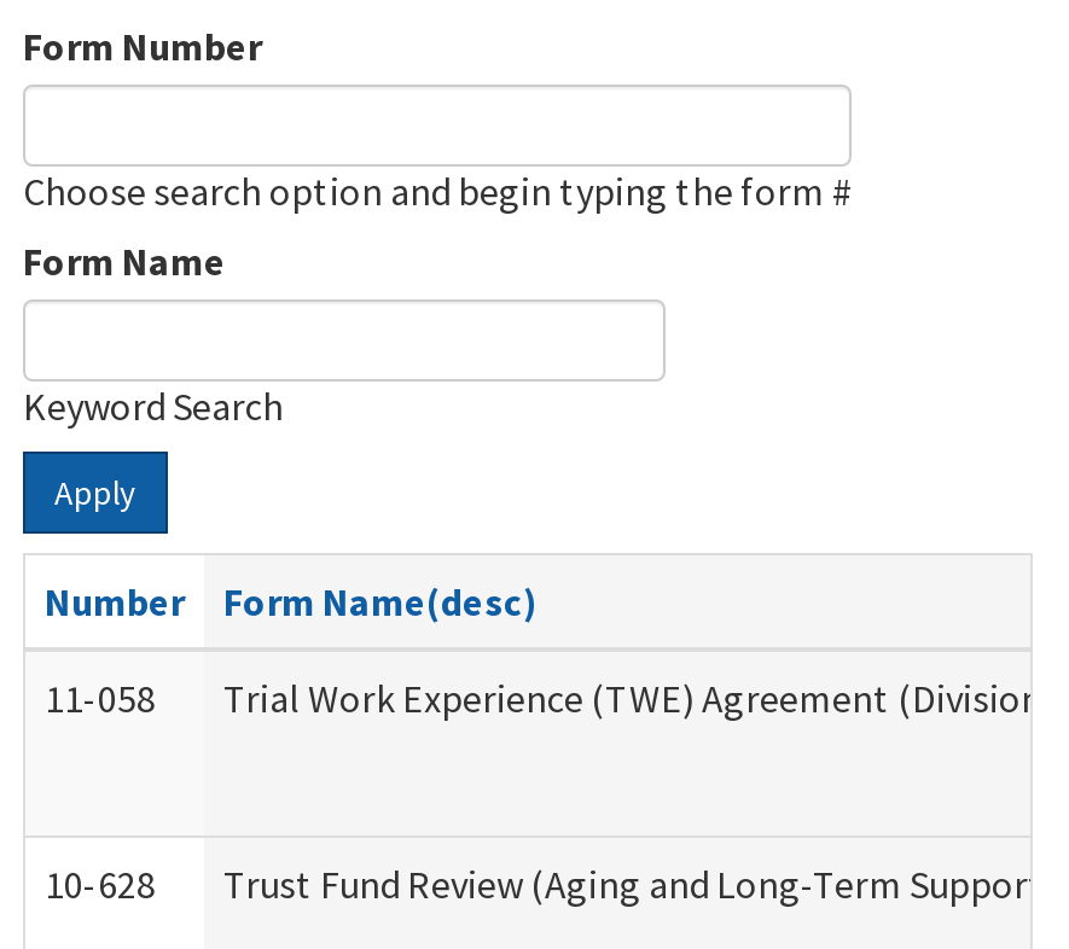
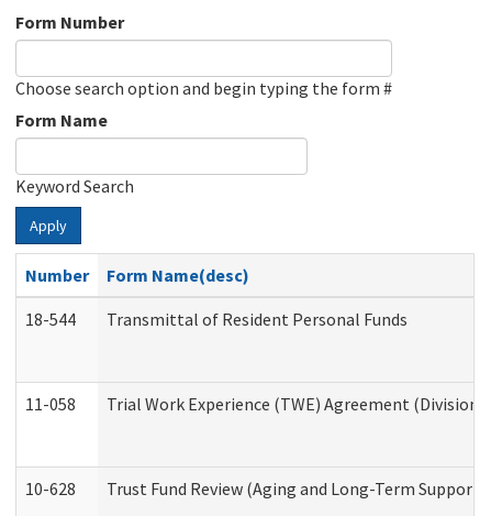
+ 18-544
+ Transmittal of Resident Personal Funds
